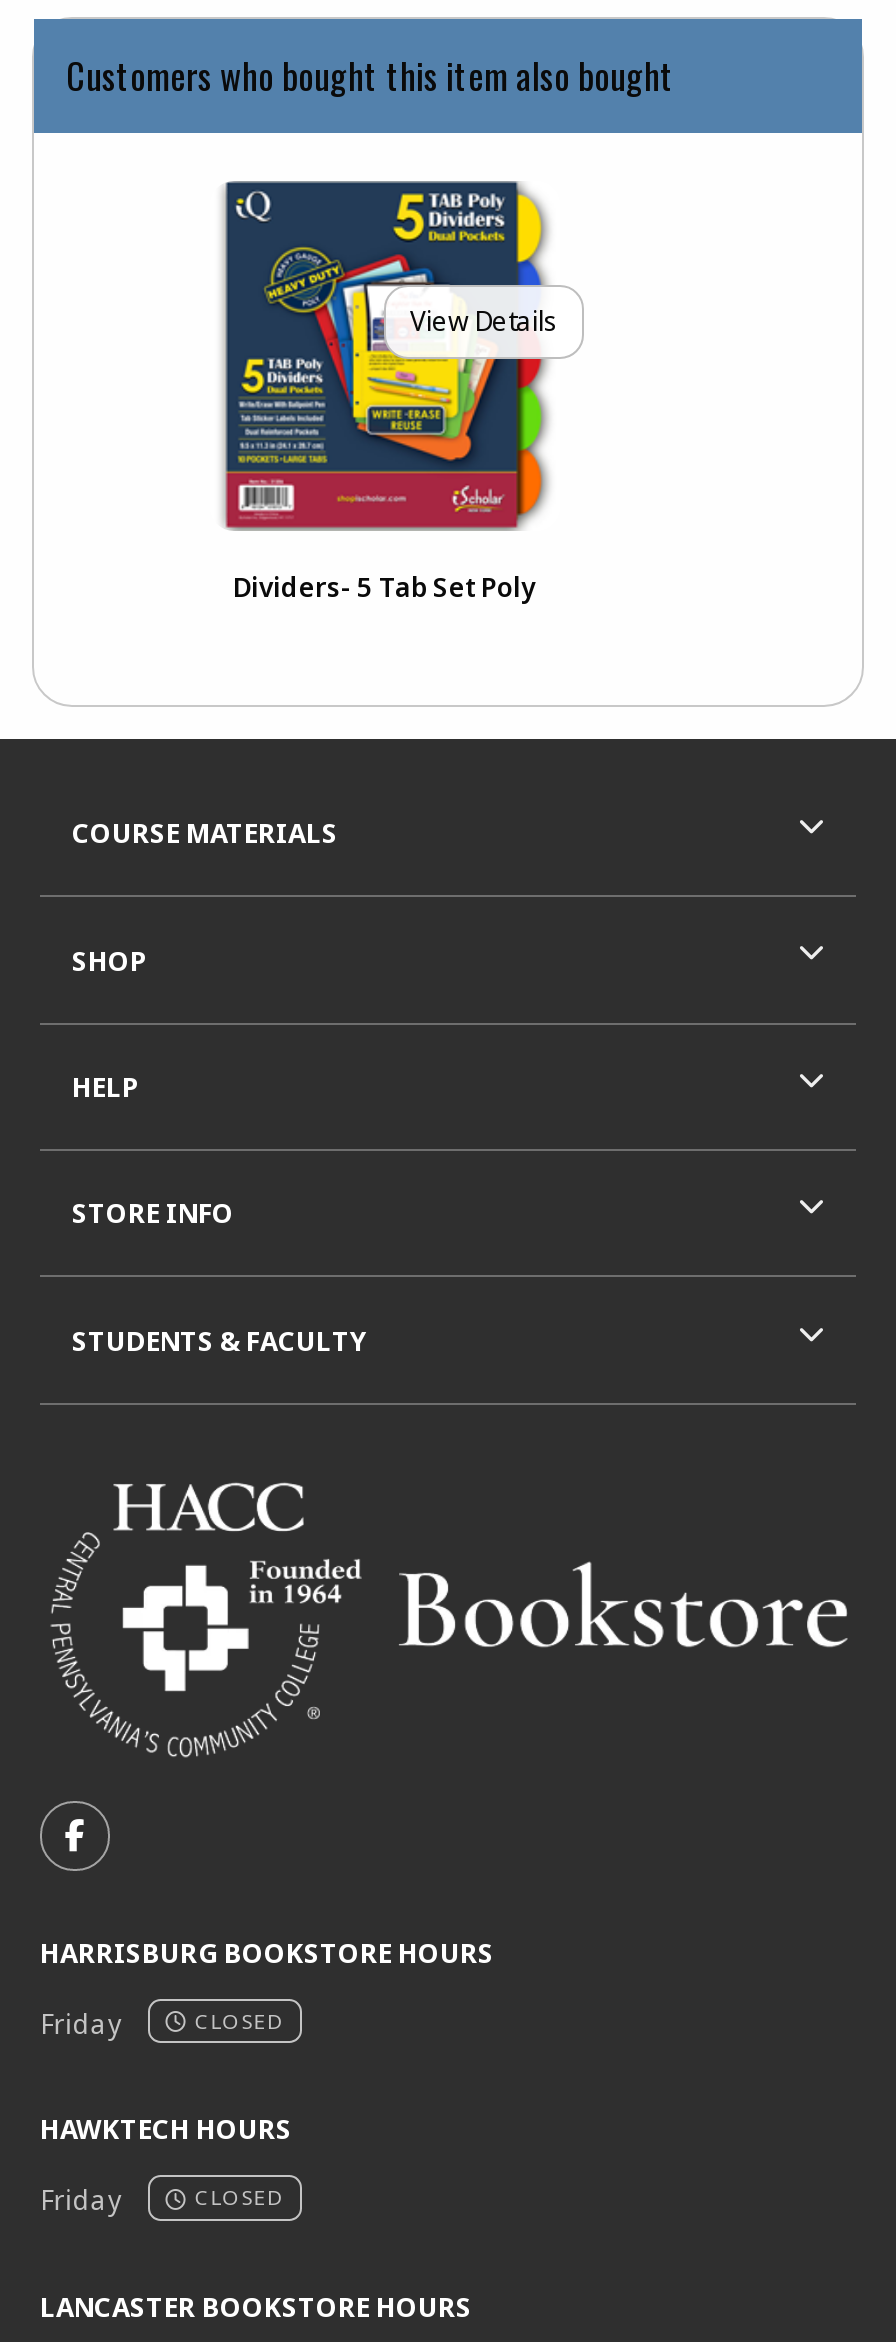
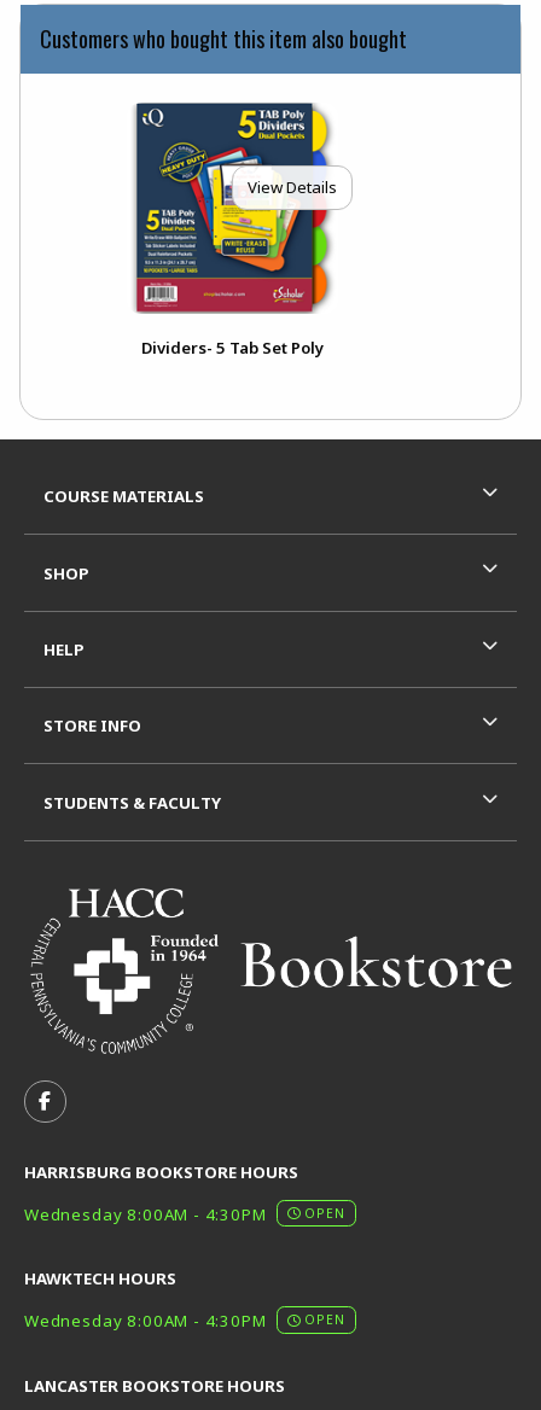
- Friday
- CLOSED
+ Wednesday 8:00AM - 4:30PM
+ OPEN

- Friday
- CLOSED
+ Wednesday 8:00AM - 4:30PM
+ OPEN
